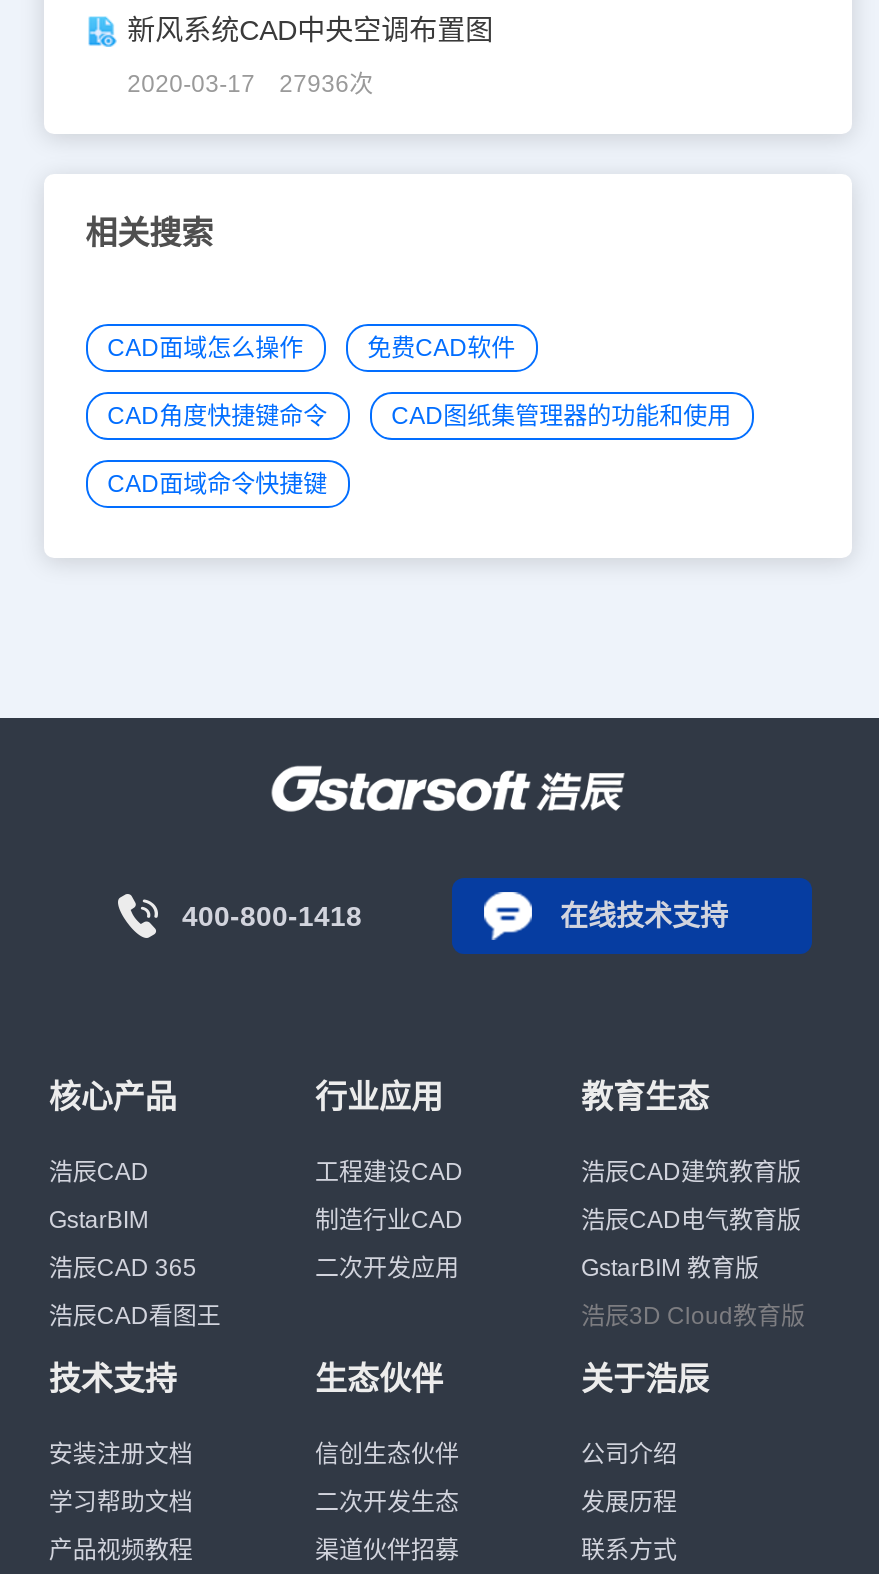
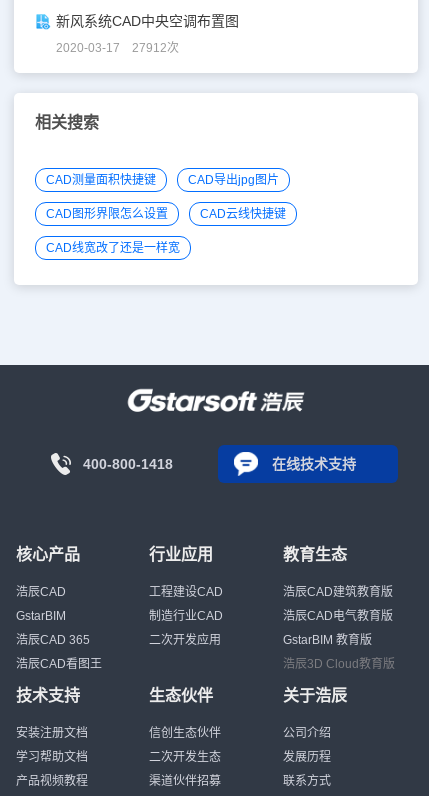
- 2020-03-17 27936次
+ 2020-03-17 27912次

- CAD面域怎么操作
- 免费CAD软件
+ CAD测量面积快捷键
+ CAD导出jpg图片

- CAD角度快捷键命令
- CAD图纸集管理器的功能和使用
+ CAD图形界限怎么设置
+ CAD云线快捷键

- CAD面域命令快捷键
+ CAD线宽改了还是一样宽
